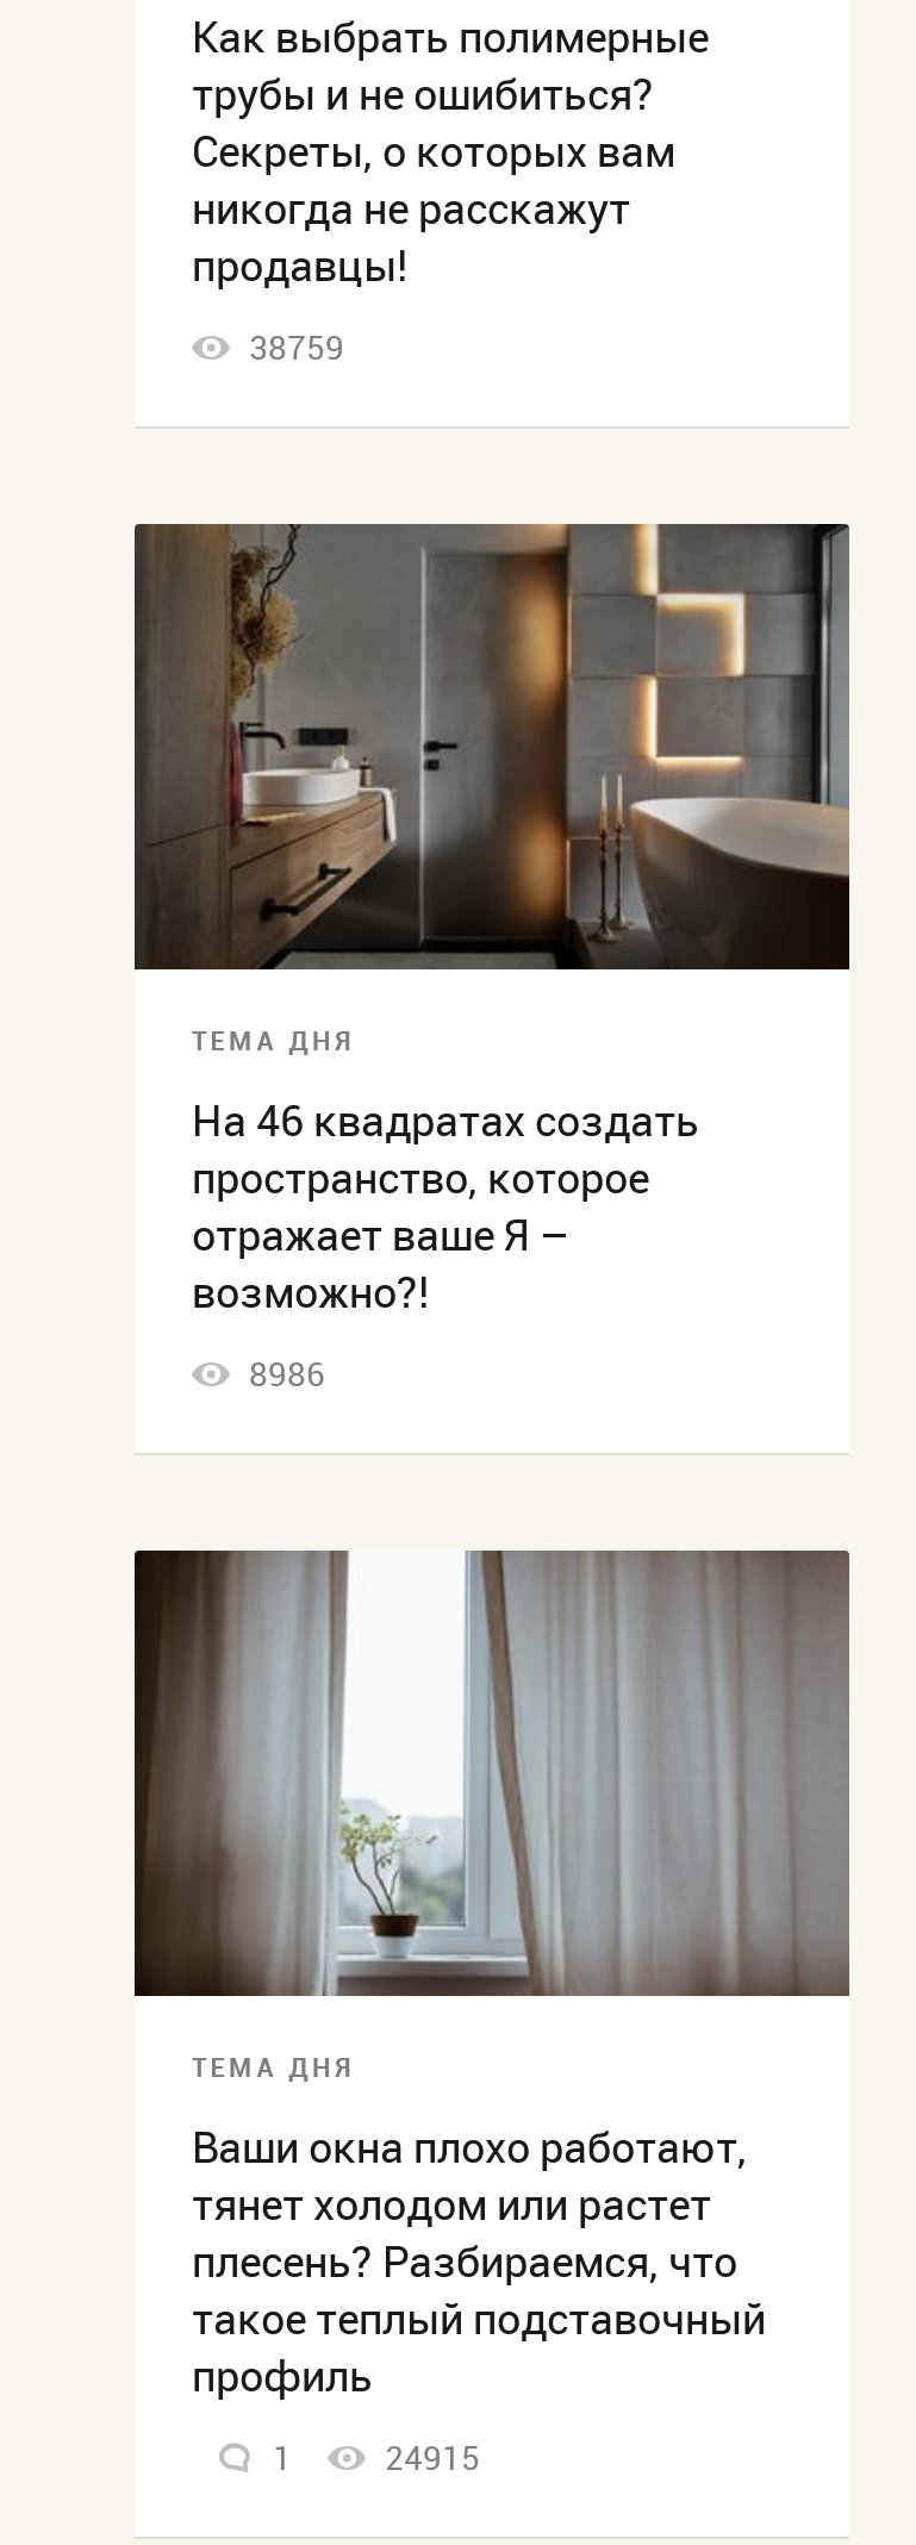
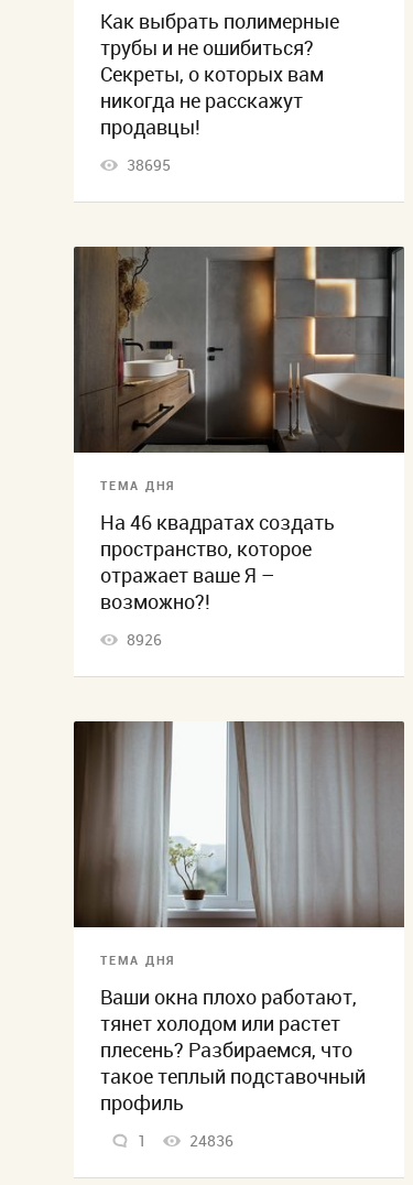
- 38759
+ 38695

- 8986
+ 8926

- 24915
+ 24836
